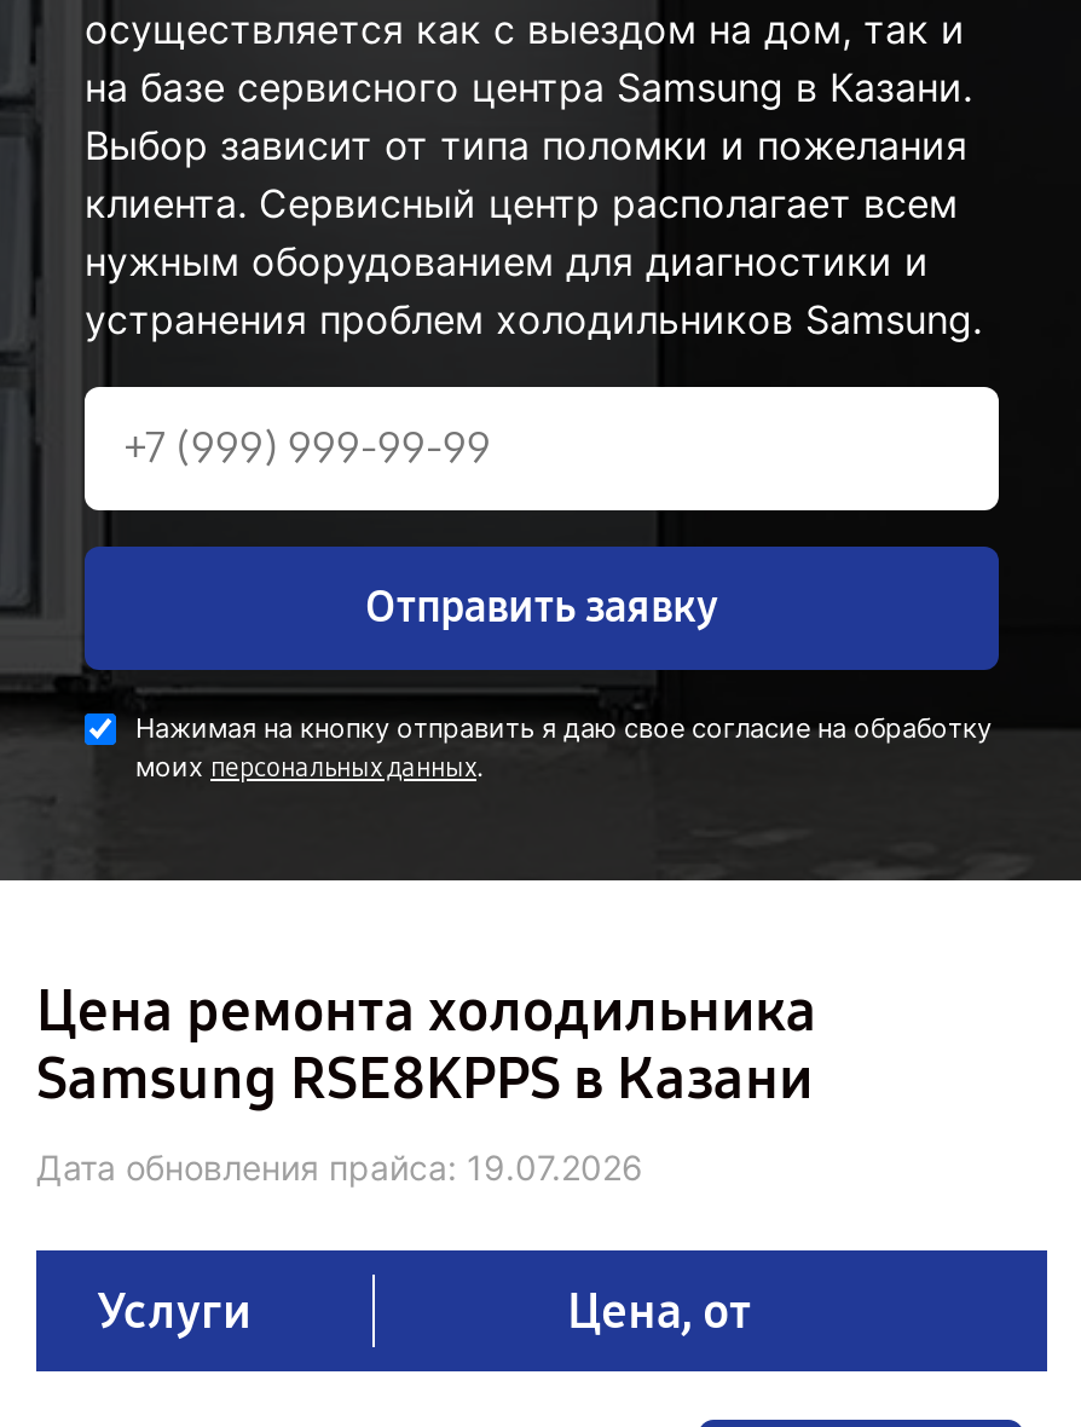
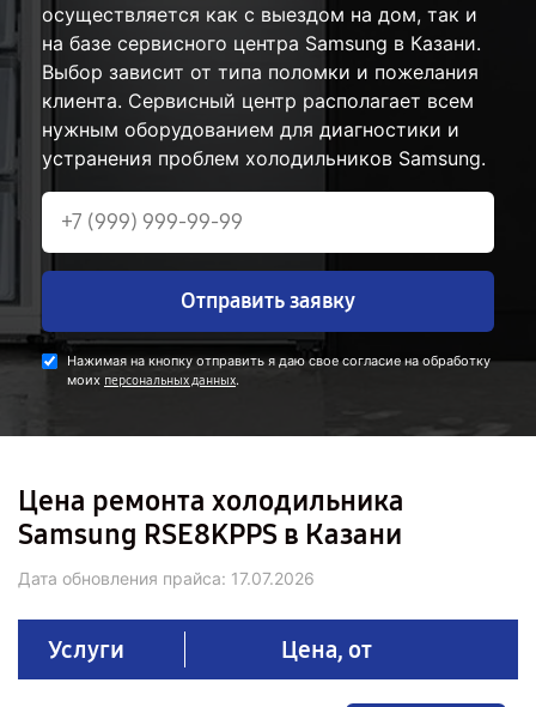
- Дата обновления прайса: 19.07.2026
+ Дата обновления прайса: 17.07.2026
